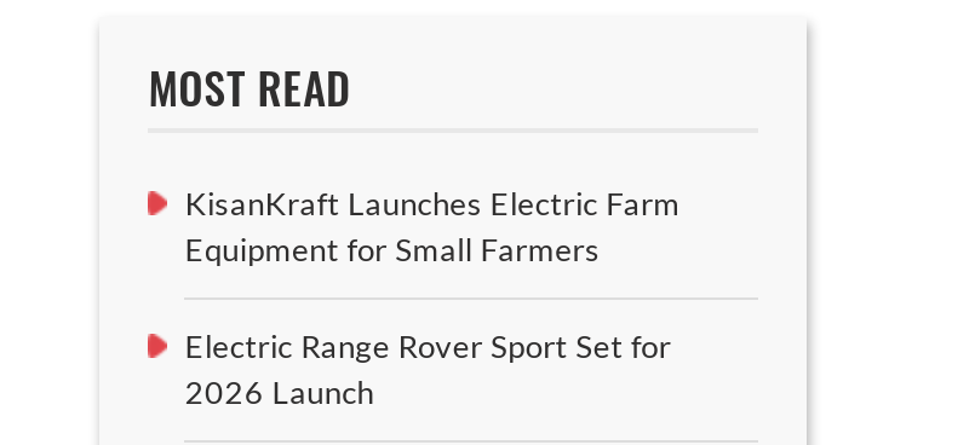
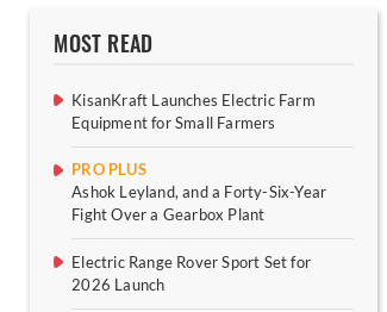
+ PRO PLUS
+ Ashok Leyland, and a Forty-Six-Year
+ Fight Over a Gearbox Plant
